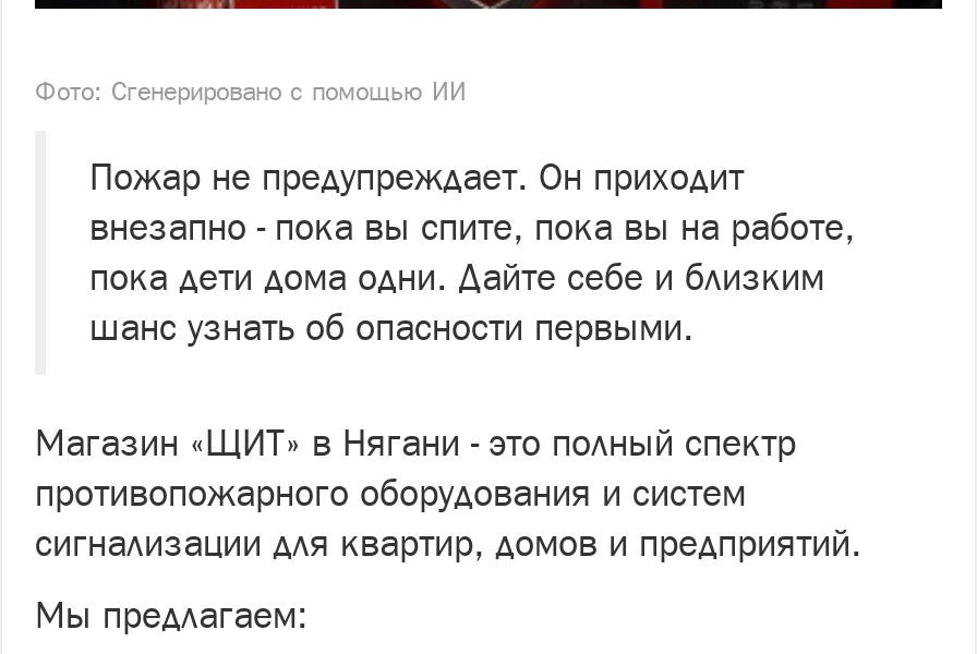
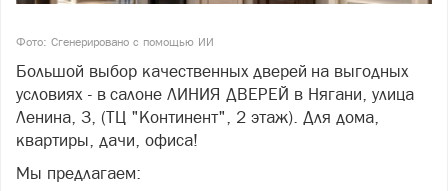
- Пожар не предупреждает. Он приходит
- внезапно - пока вы спите, пока вы на работе,
- пока дети дома одни. Дайте себе и близким
- шанс узнать об опасности первыми.
- Магазин «ЩИТ» в Нягани - это полный спектр
- противопожарного оборудования и систем
- сигнализации для квартир, домов и предприятий.
+ Большой выбор качественных дверей на выгодных
+ условиях - в салоне ЛИНИЯ ДВЕРЕЙ в Нягани, улица
+ Ленина, 3, (ТЦ "Континент", 2 этаж). Для дома,
+ квартиры, дачи, офиса!
